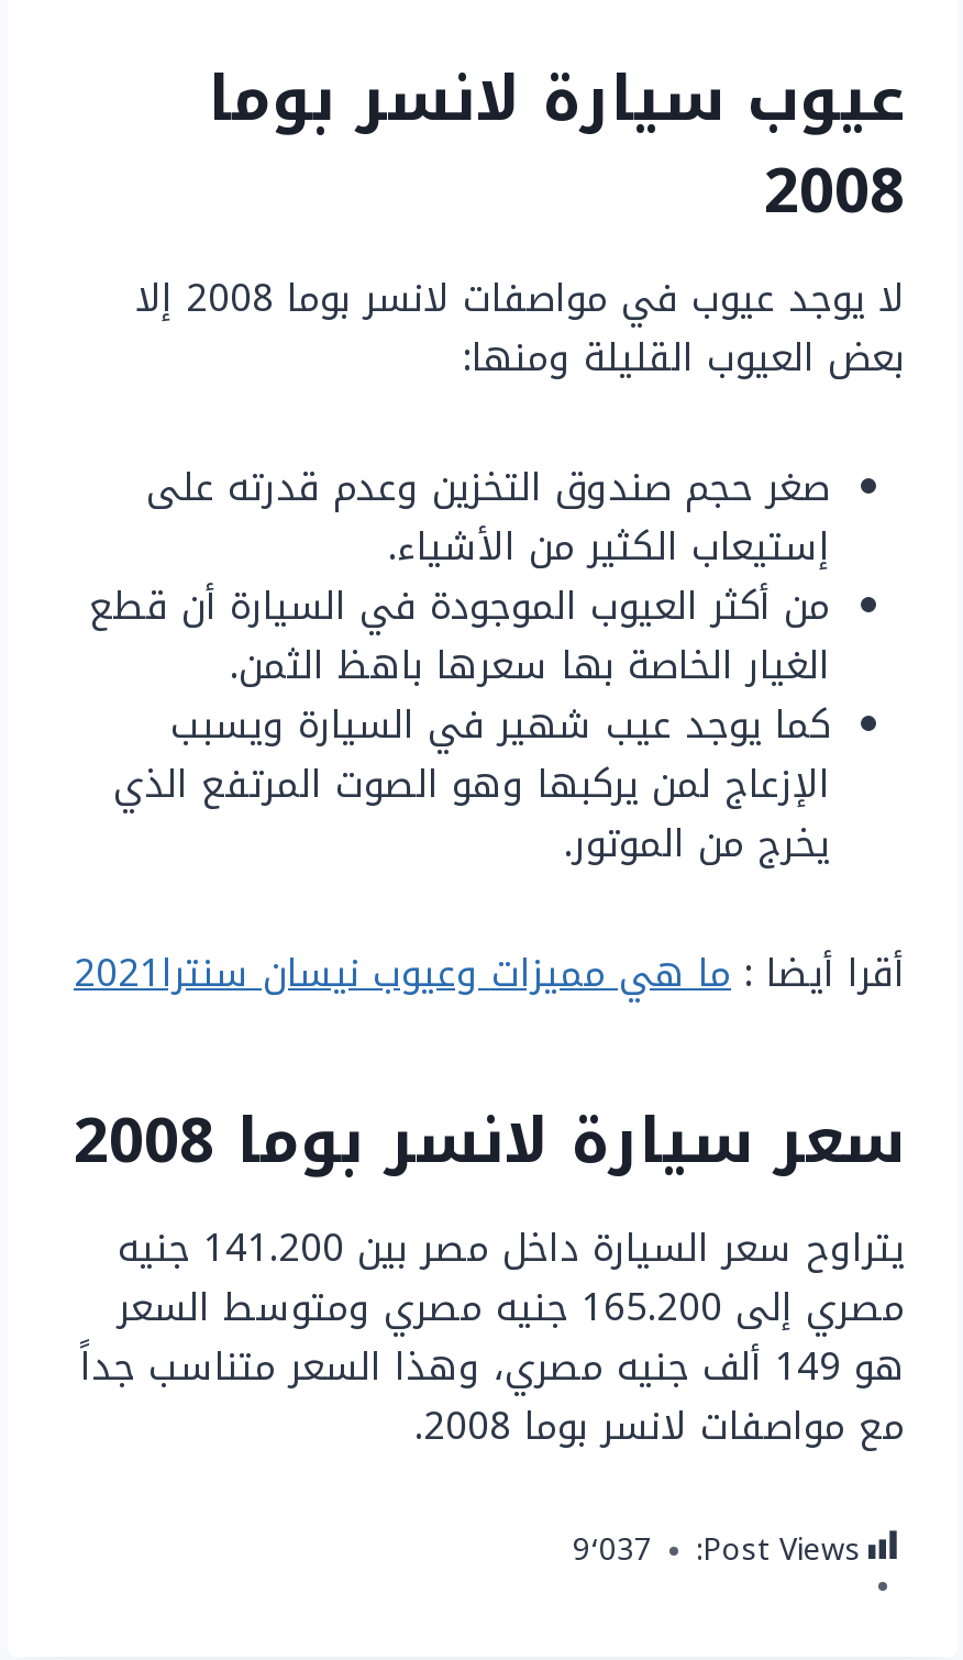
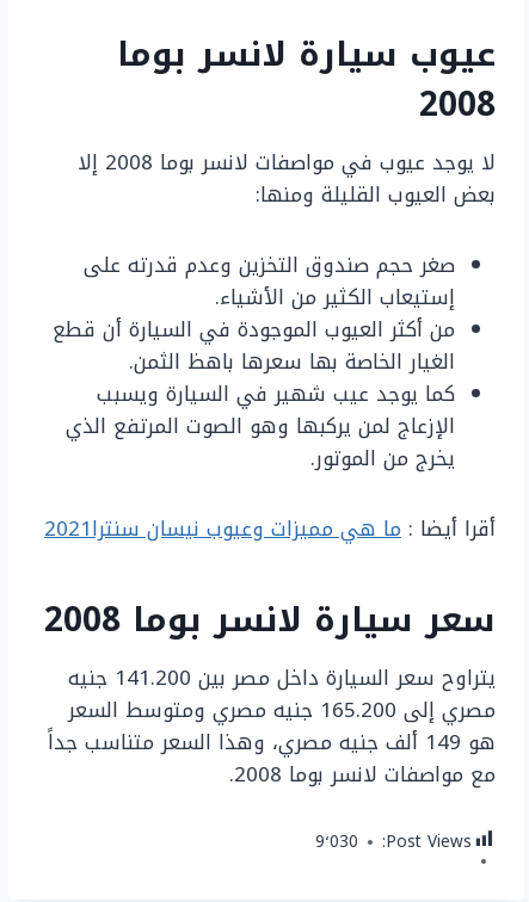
- 9٬037 Post Views:
+ 9٬030 Post Views:
